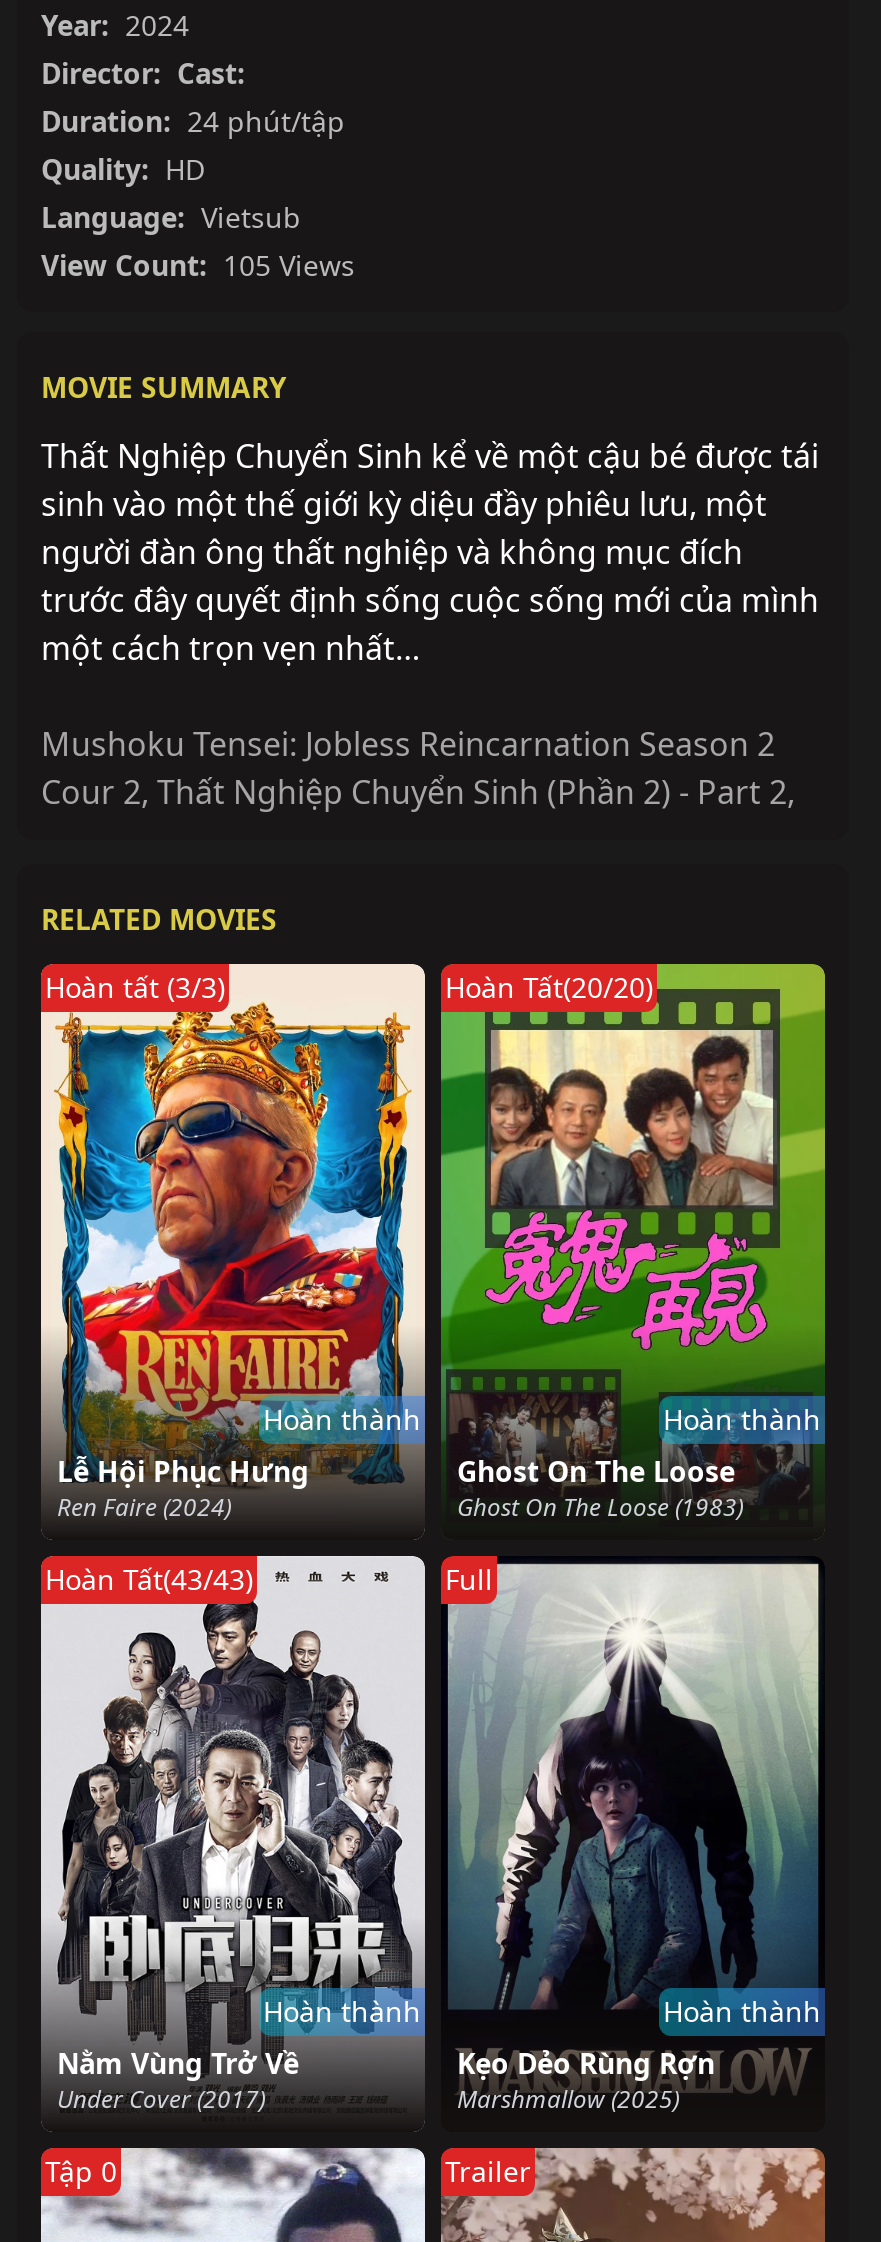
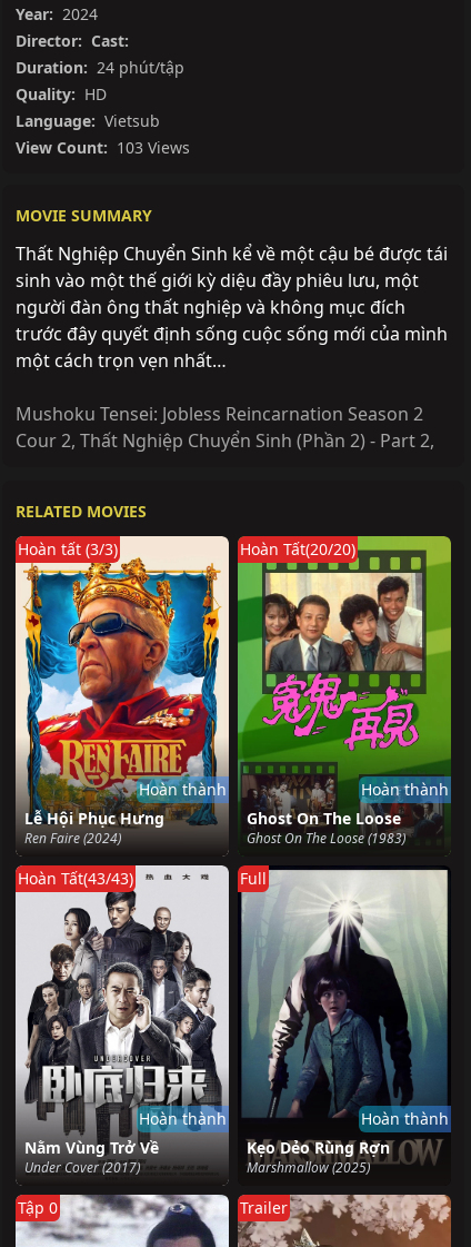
- View Count: 105 Views
+ View Count: 103 Views
